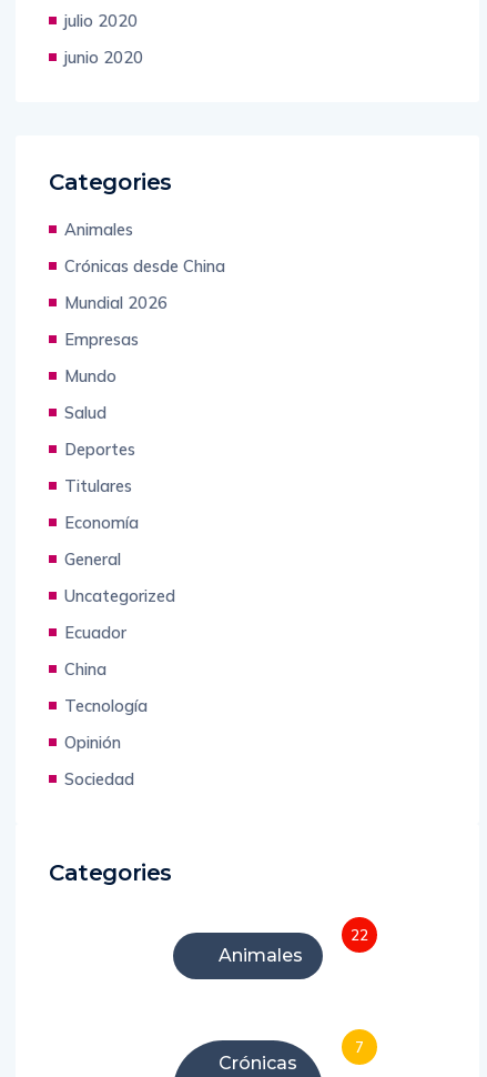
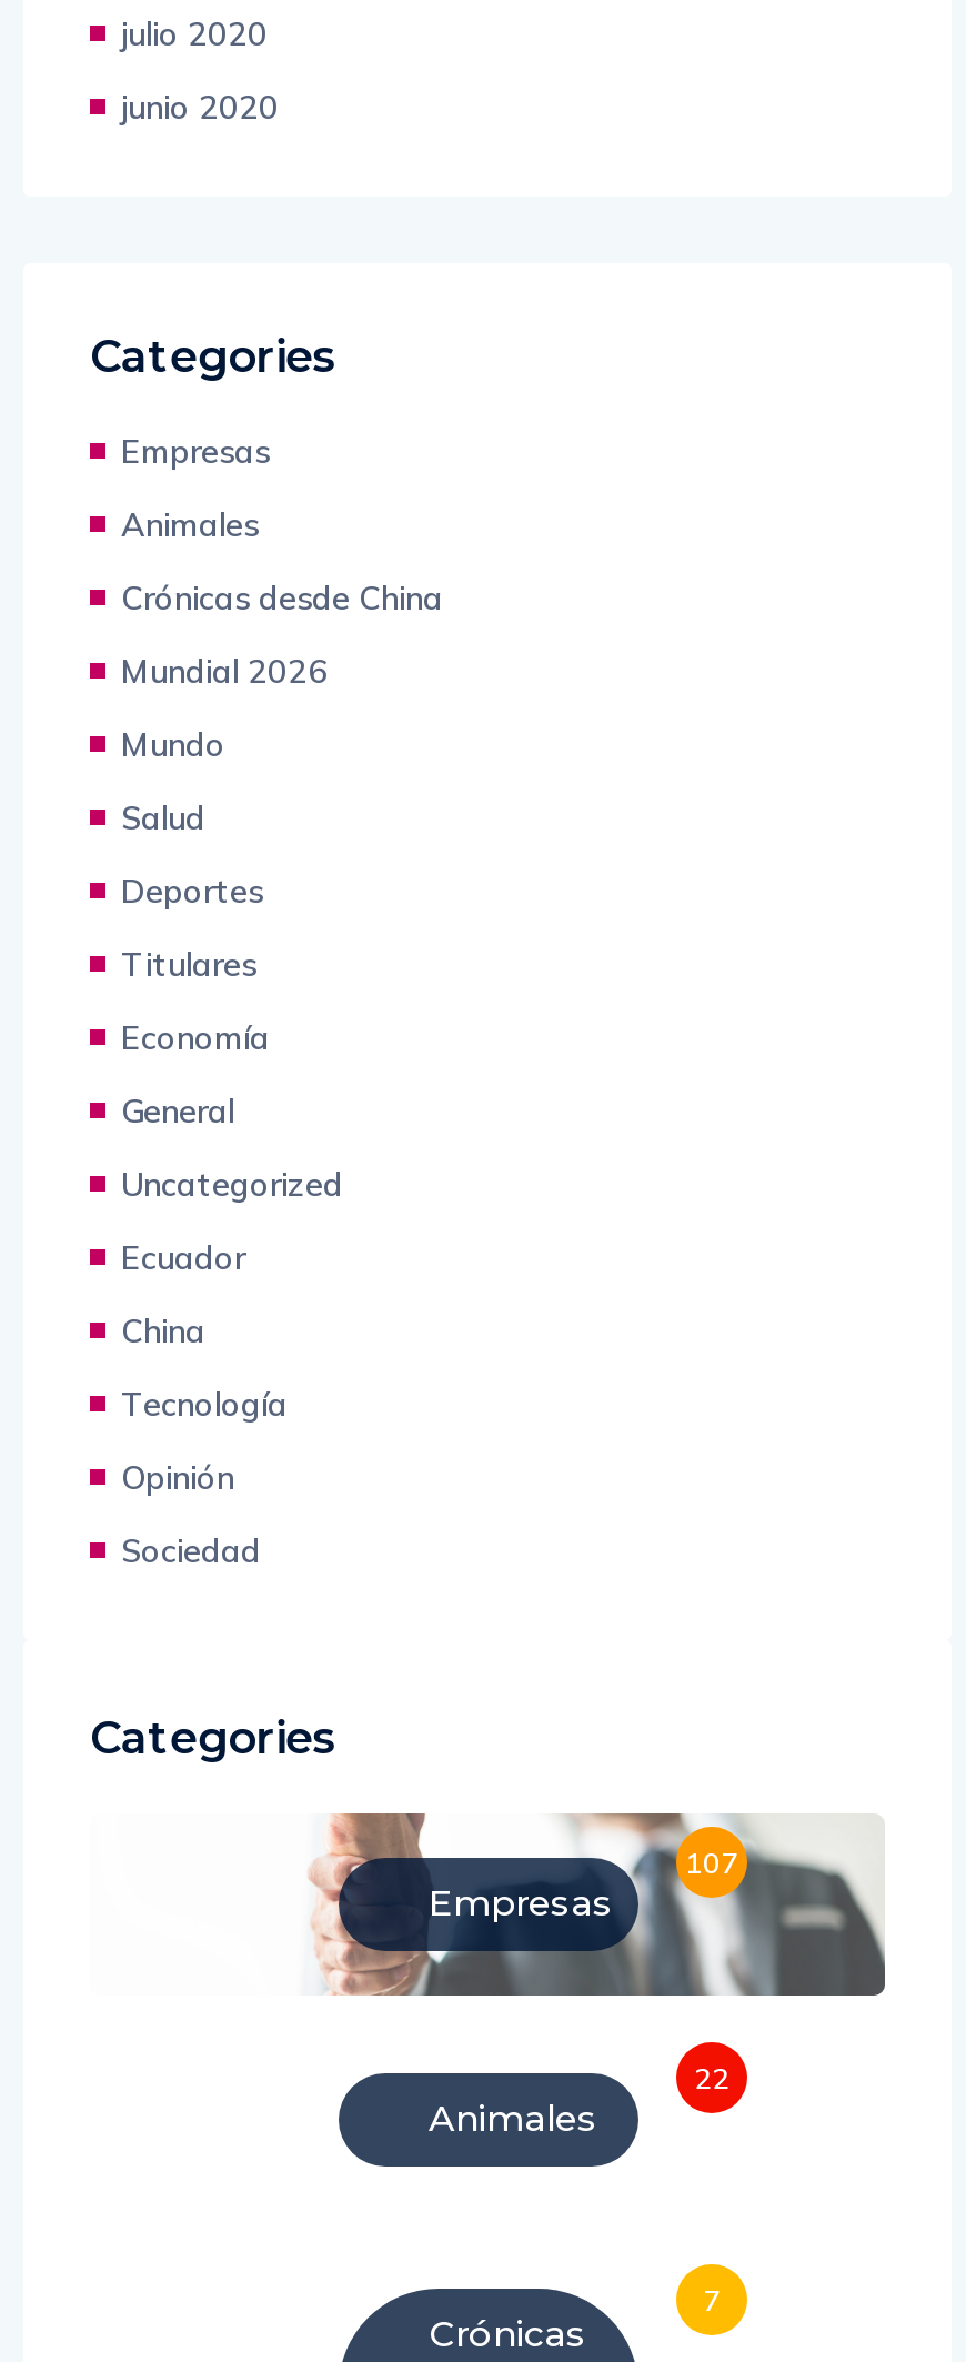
+ Empresas

- Empresas

+ [image]
+ Empresas

+ 107
